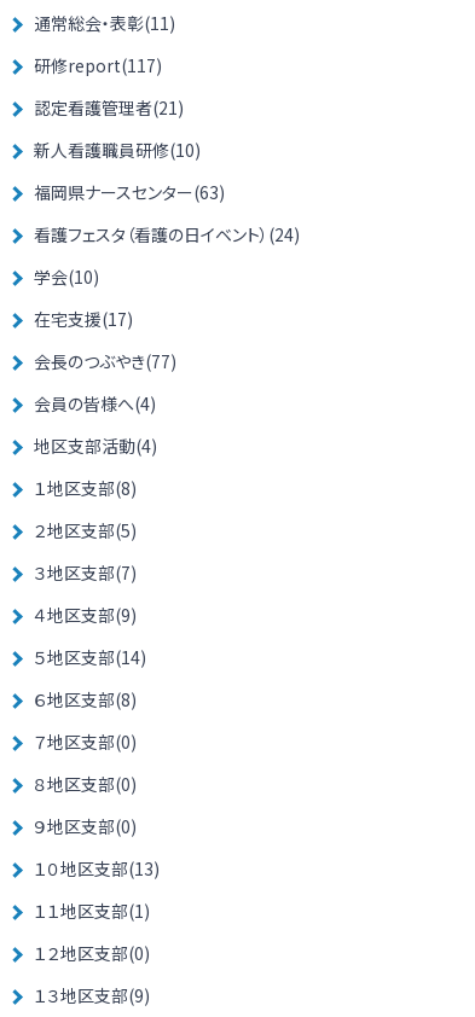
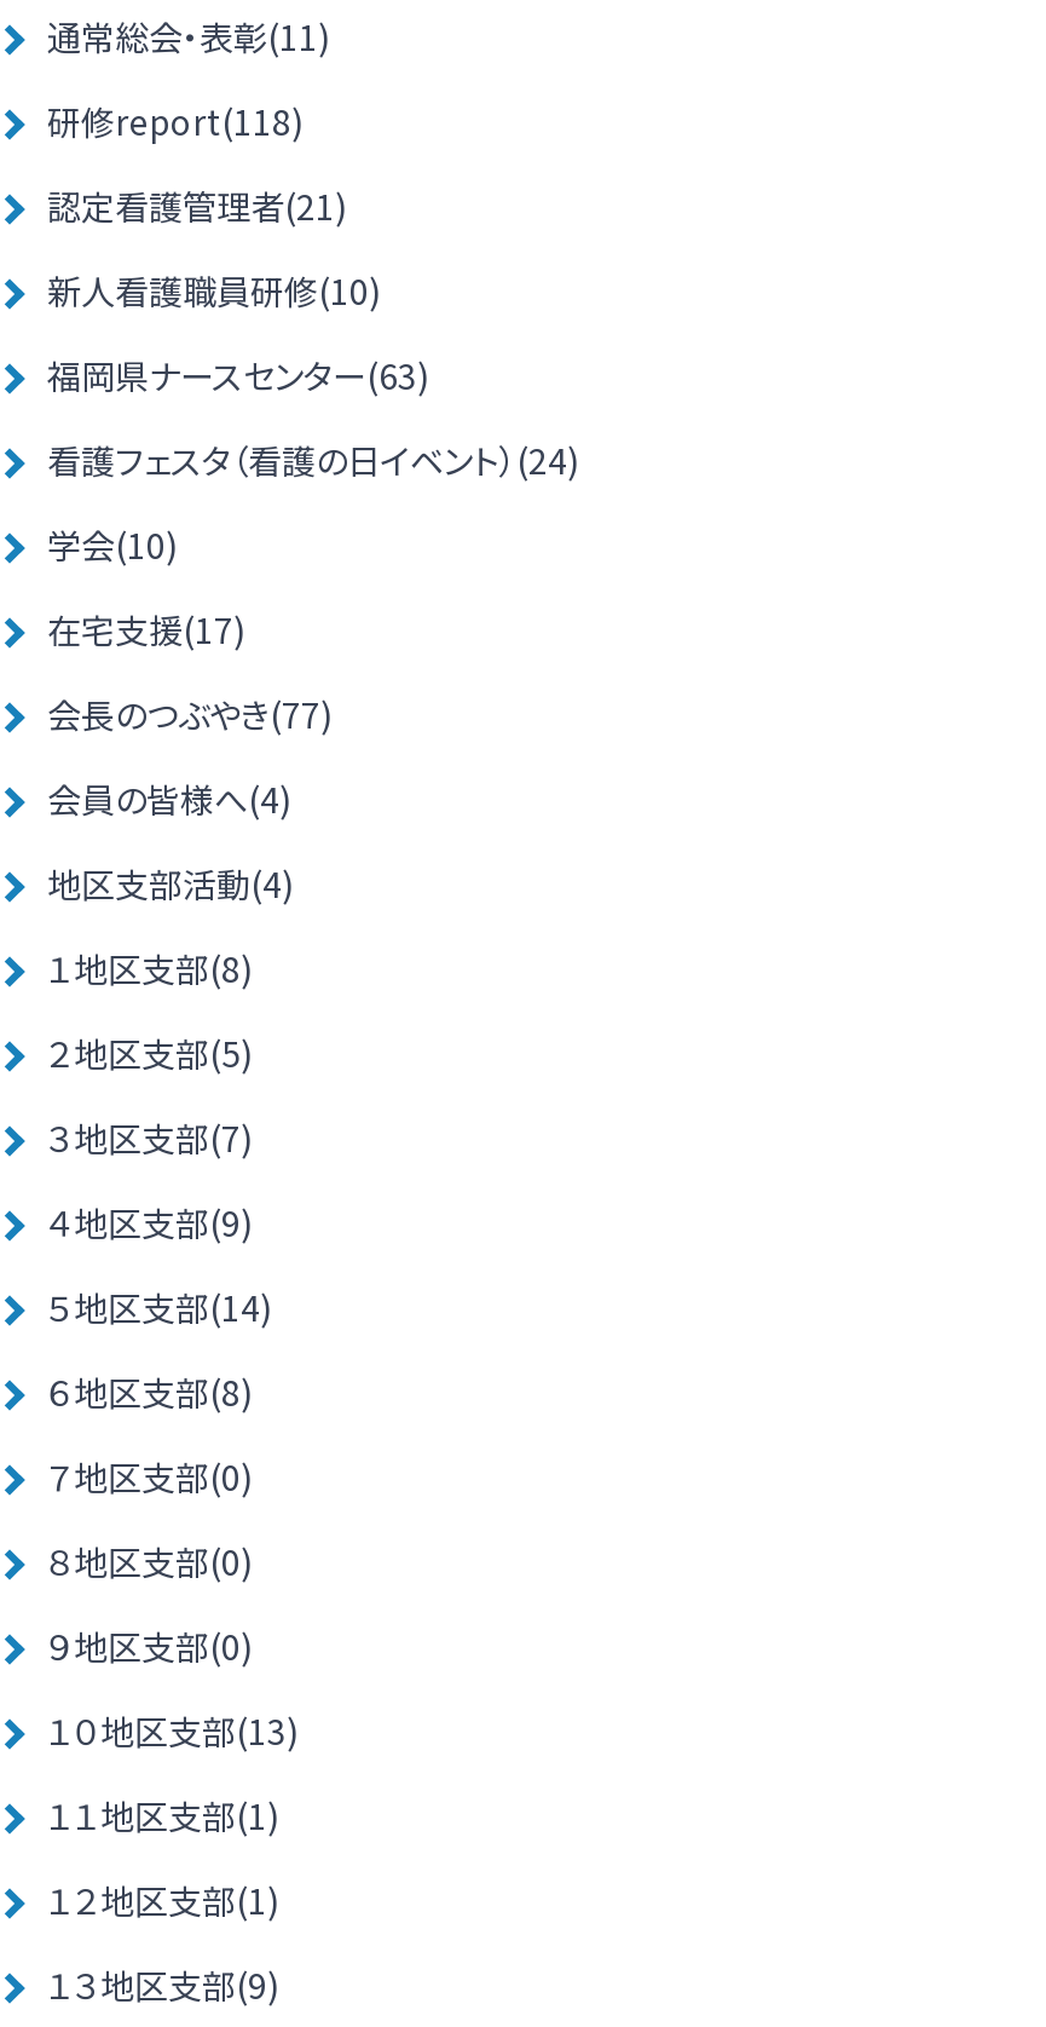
- 研修report(117)
+ 研修report(118)

- １２地区支部(0)
+ １２地区支部(1)
